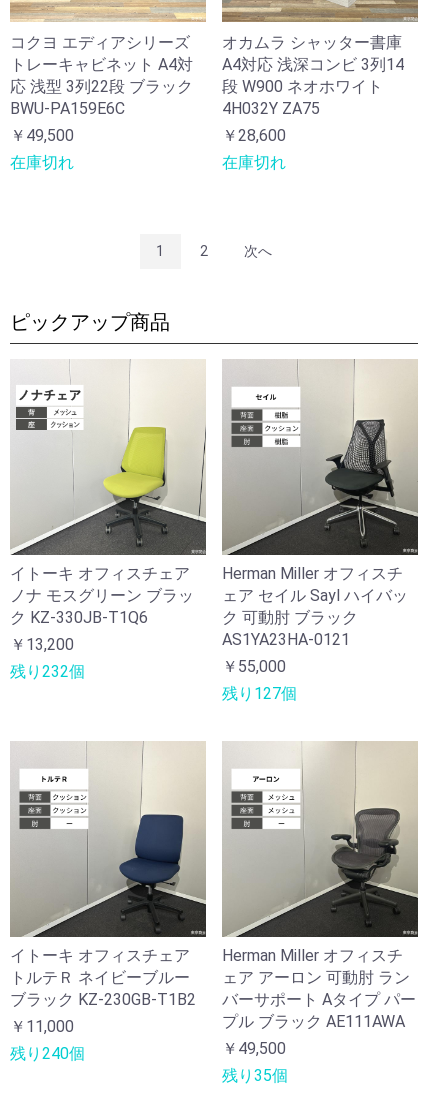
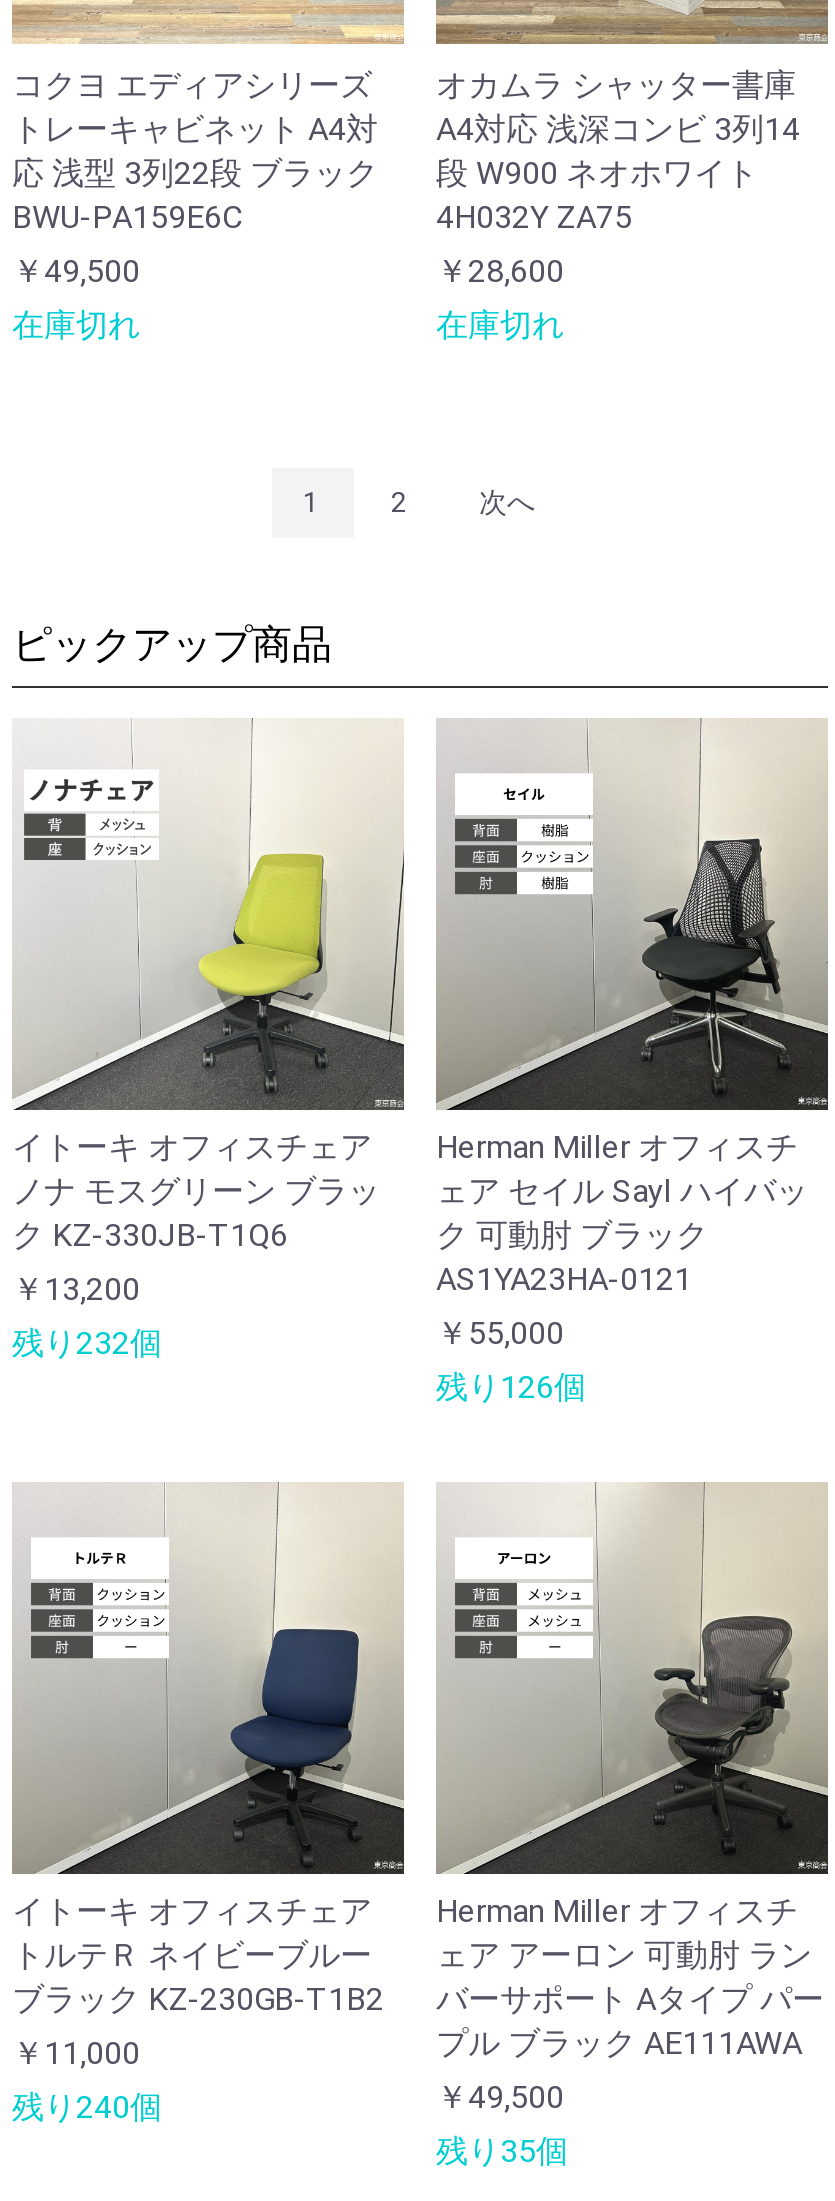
- 残り127個
+ 残り126個
